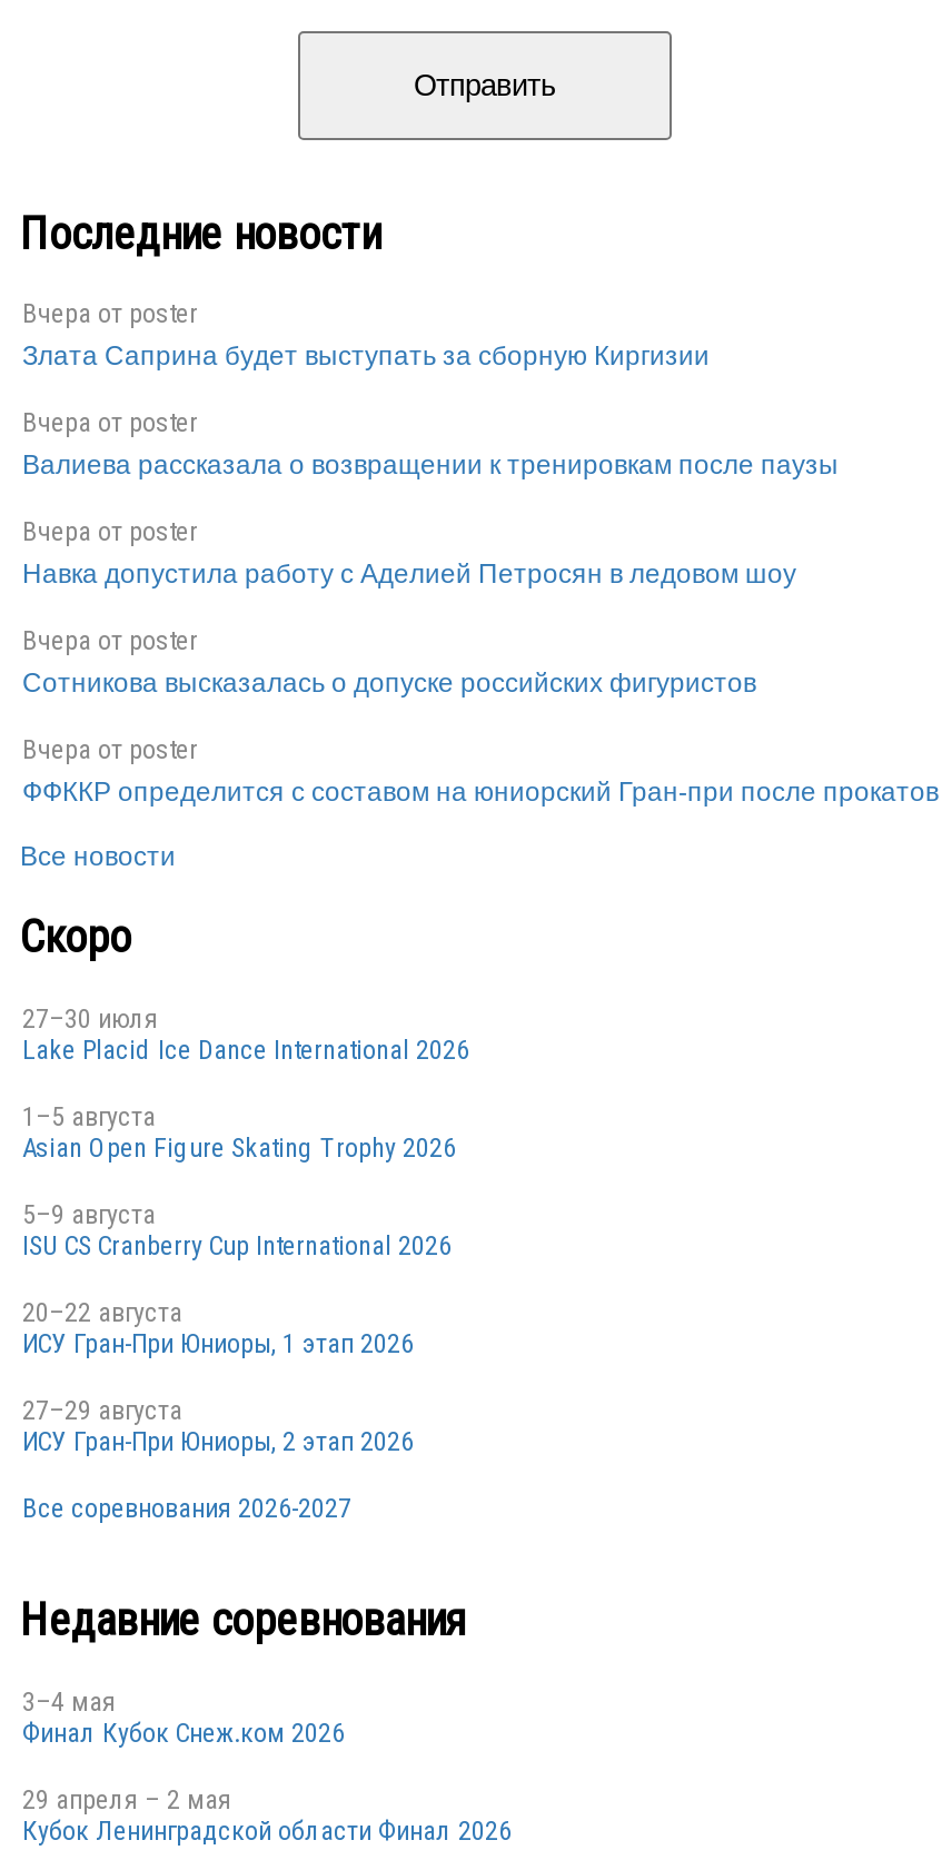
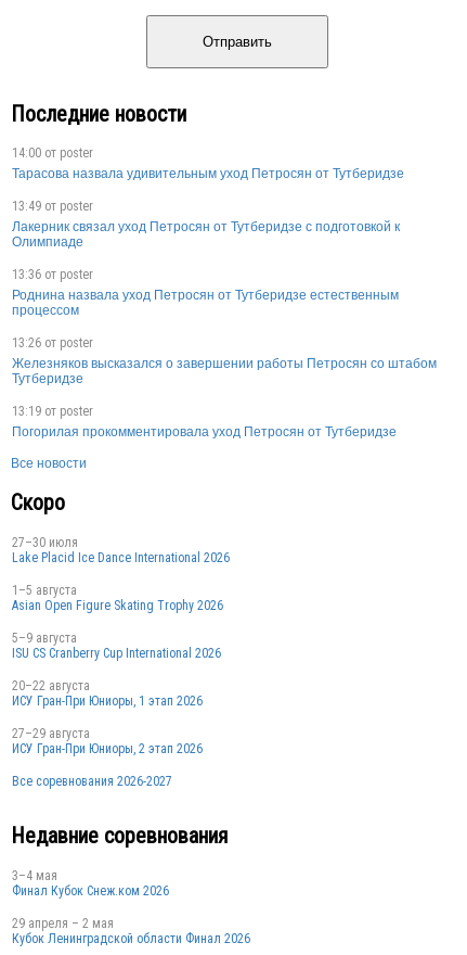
- Вчера от poster
- Злата Саприна будет выступать за сборную Киргизии
+ 14:00 от poster
+ Тарасова назвала удивительным уход Петросян от Тутберидзе

- Вчера от poster
- Валиева рассказала о возвращении к тренировкам после паузы
+ 13:49 от poster
+ Лакерник связал уход Петросян от Тутберидзе с подготовкой к
+ Олимпиаде

- Вчера от poster
- Навка допустила работу с Аделией Петросян в ледовом шоу
+ 13:36 от poster
+ Роднина назвала уход Петросян от Тутберидзе естественным
+ процессом

- Вчера от poster
- Сотникова высказалась о допуске российских фигуристов
+ 13:26 от poster
+ Железняков высказался о завершении работы Петросян со штабом
+ Тутберидзе

- Вчера от poster
- ФФККР определится с составом на юниорский Гран-при после прокатов
+ 13:19 от poster
+ Погорилая прокомментировала уход Петросян от Тутберидзе
